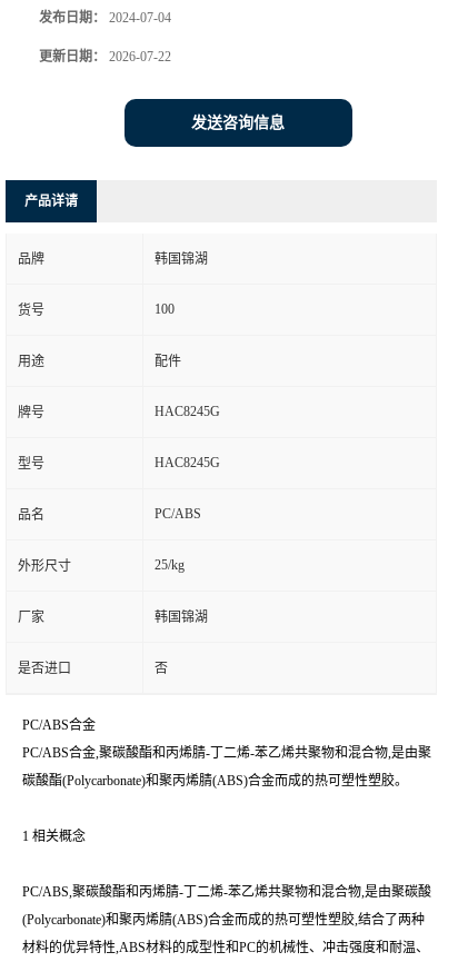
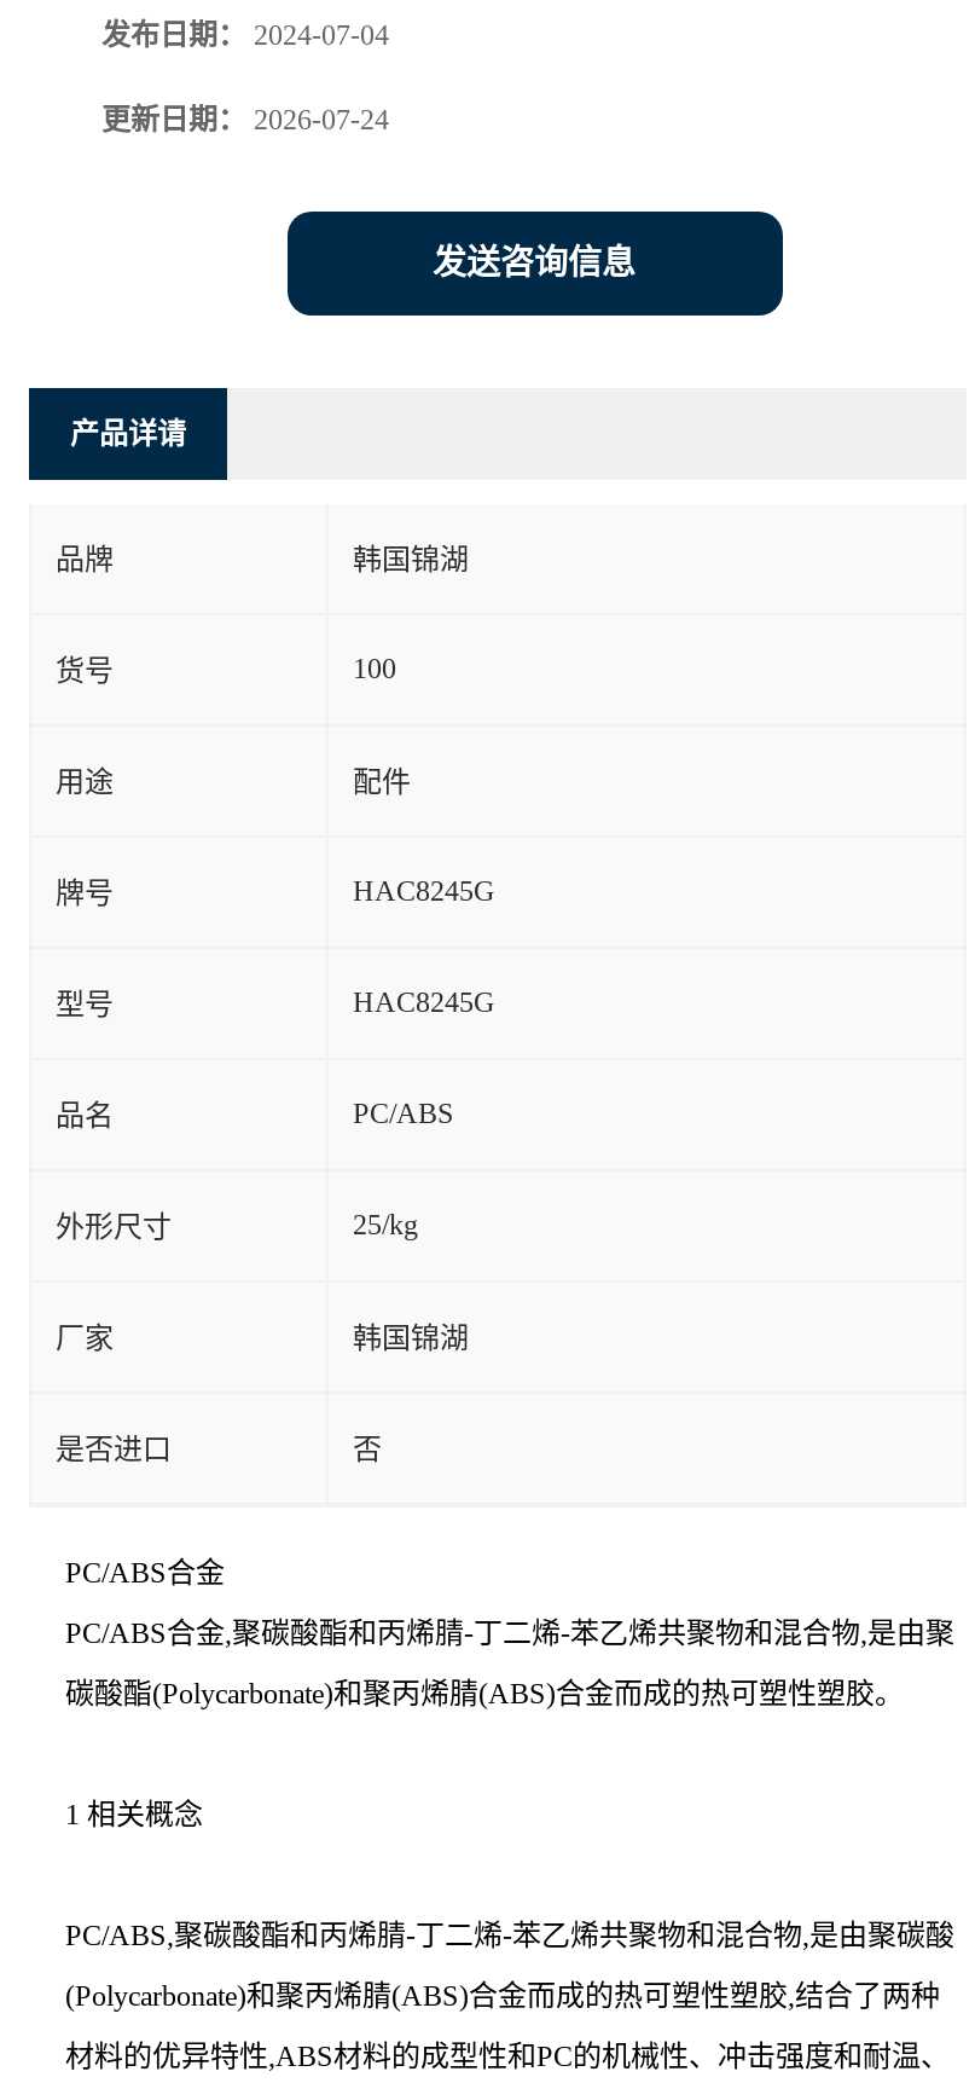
- 更新日期：2026-07-22
+ 更新日期：2026-07-24
